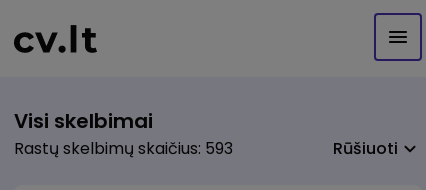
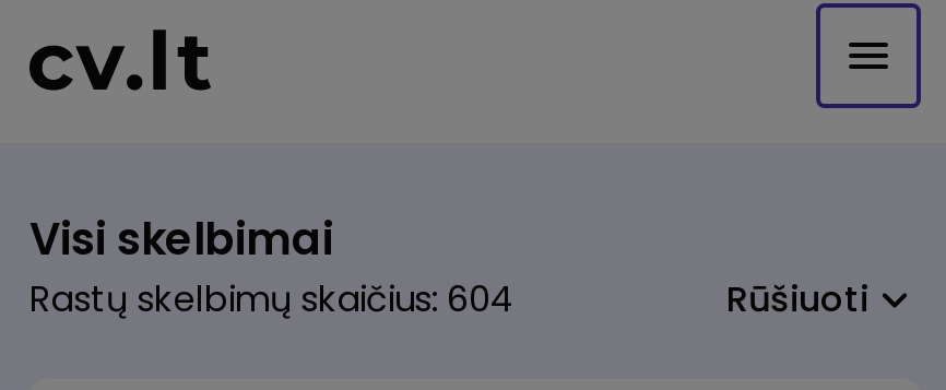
- Rastų skelbimų skaičius: 593
+ Rastų skelbimų skaičius: 604
